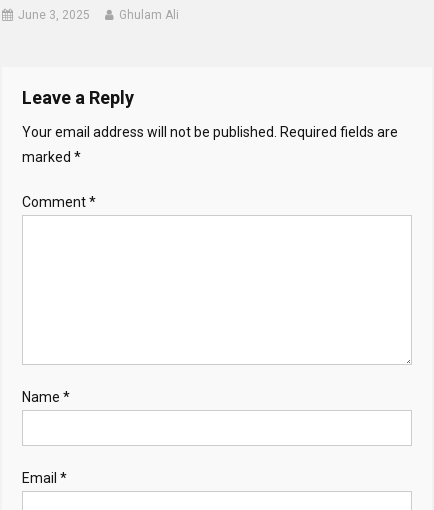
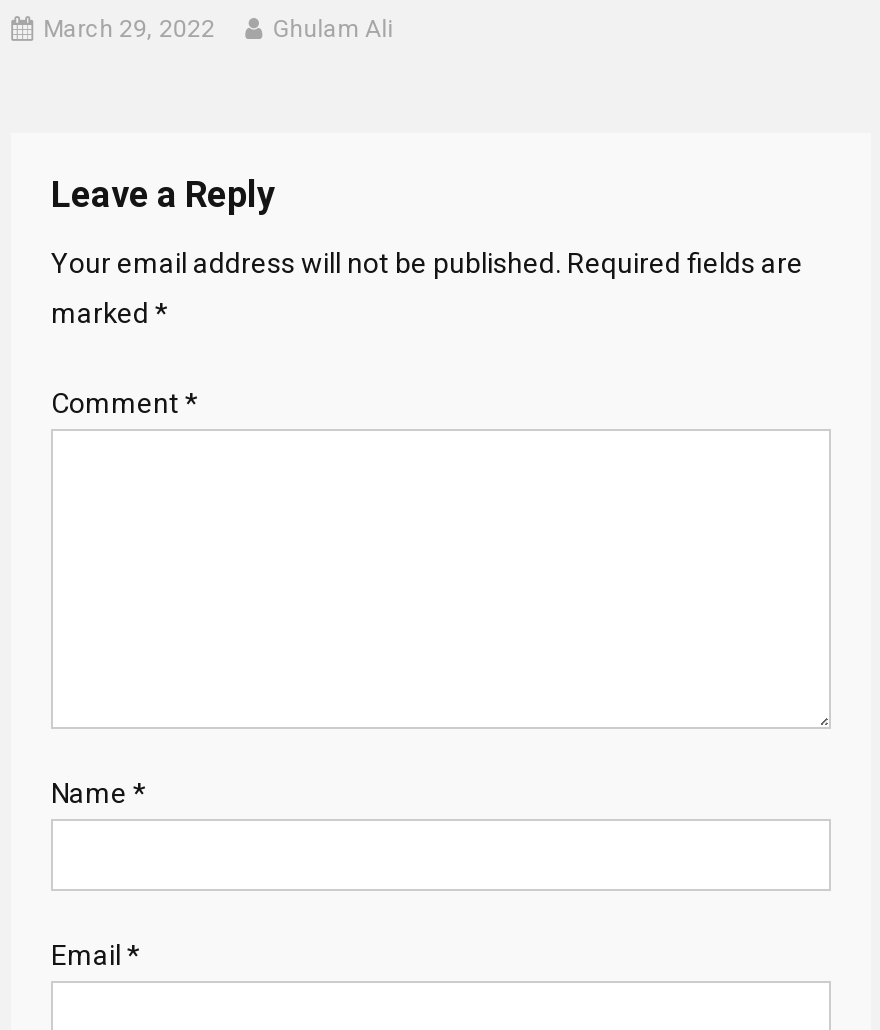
- June 3, 2025
+ March 29, 2022
